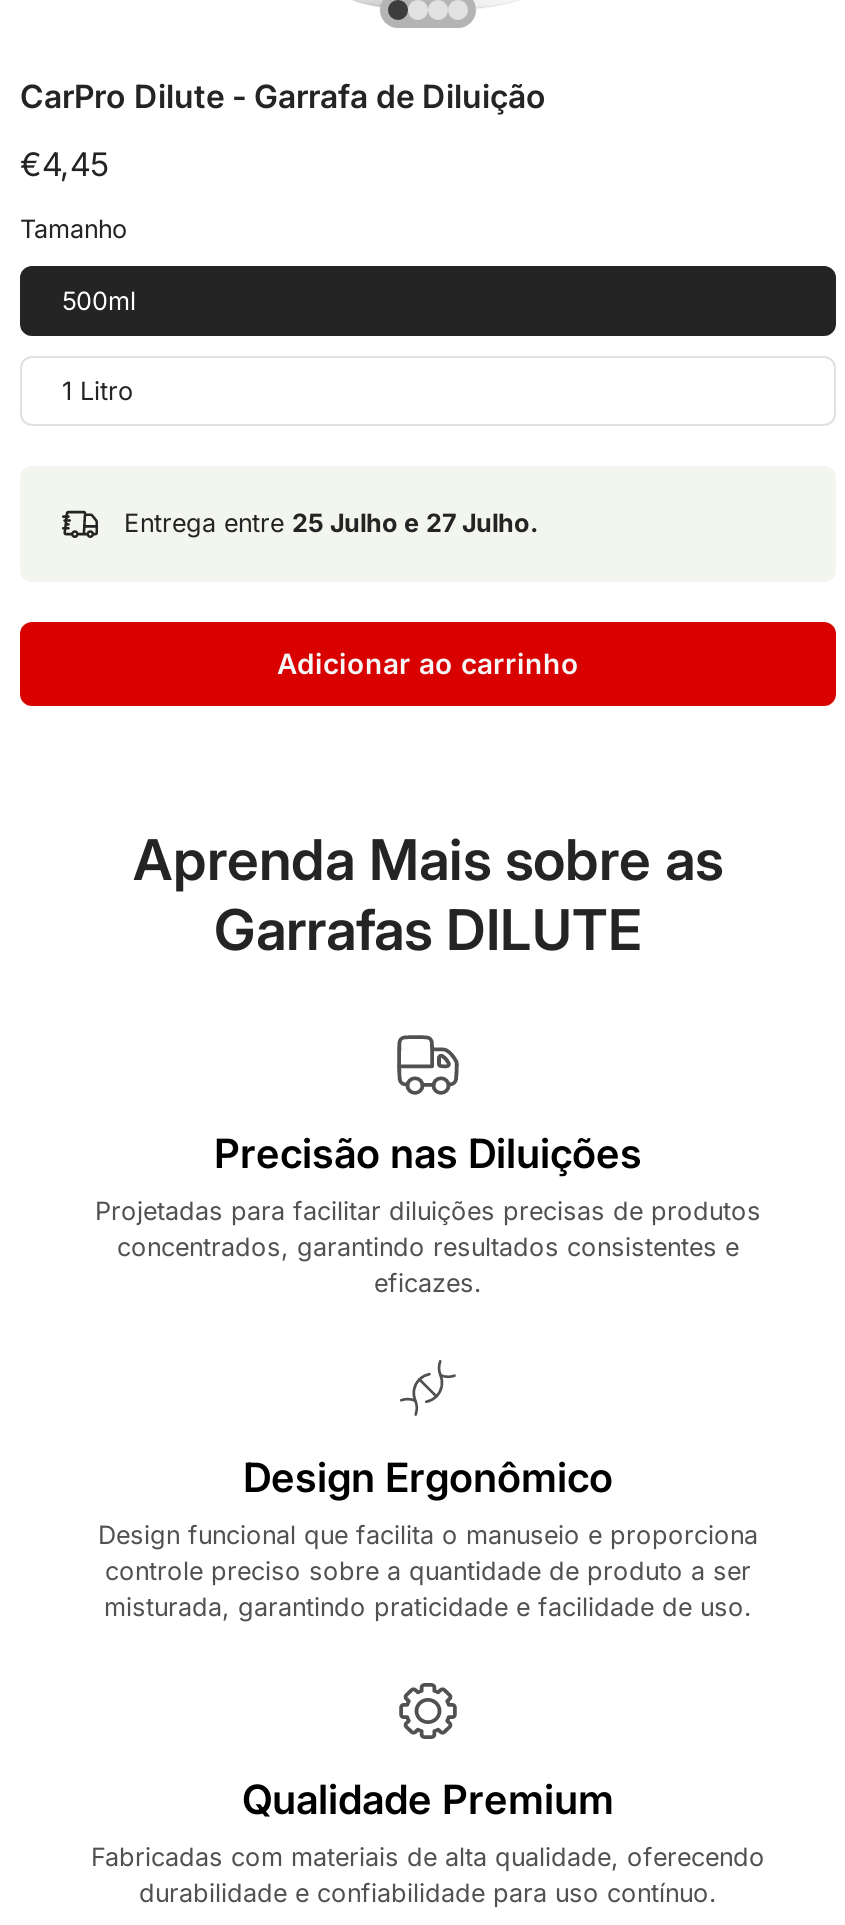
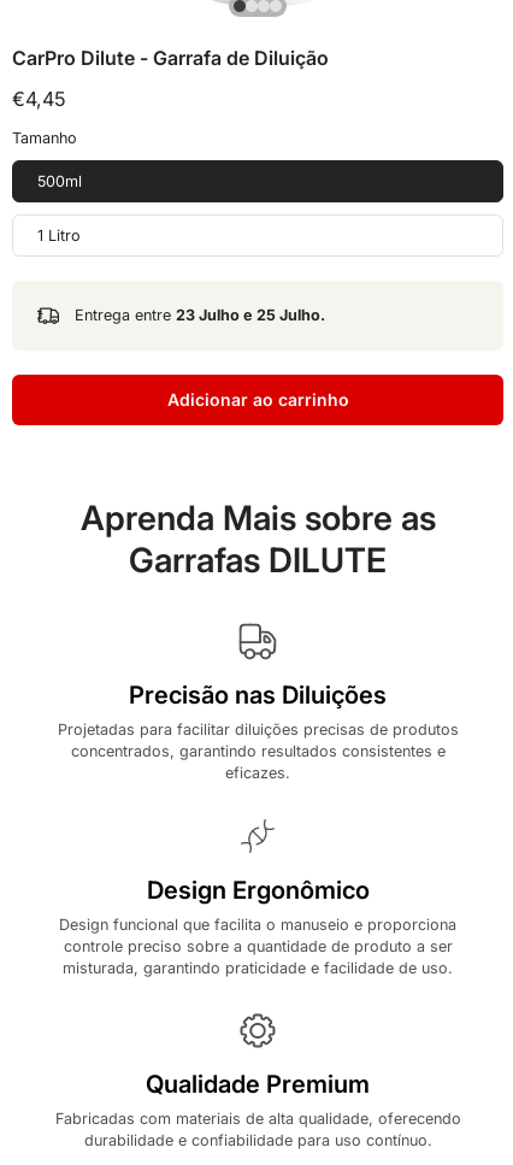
- Entrega entre 25 Julho e 27 Julho.
+ Entrega entre 23 Julho e 25 Julho.
